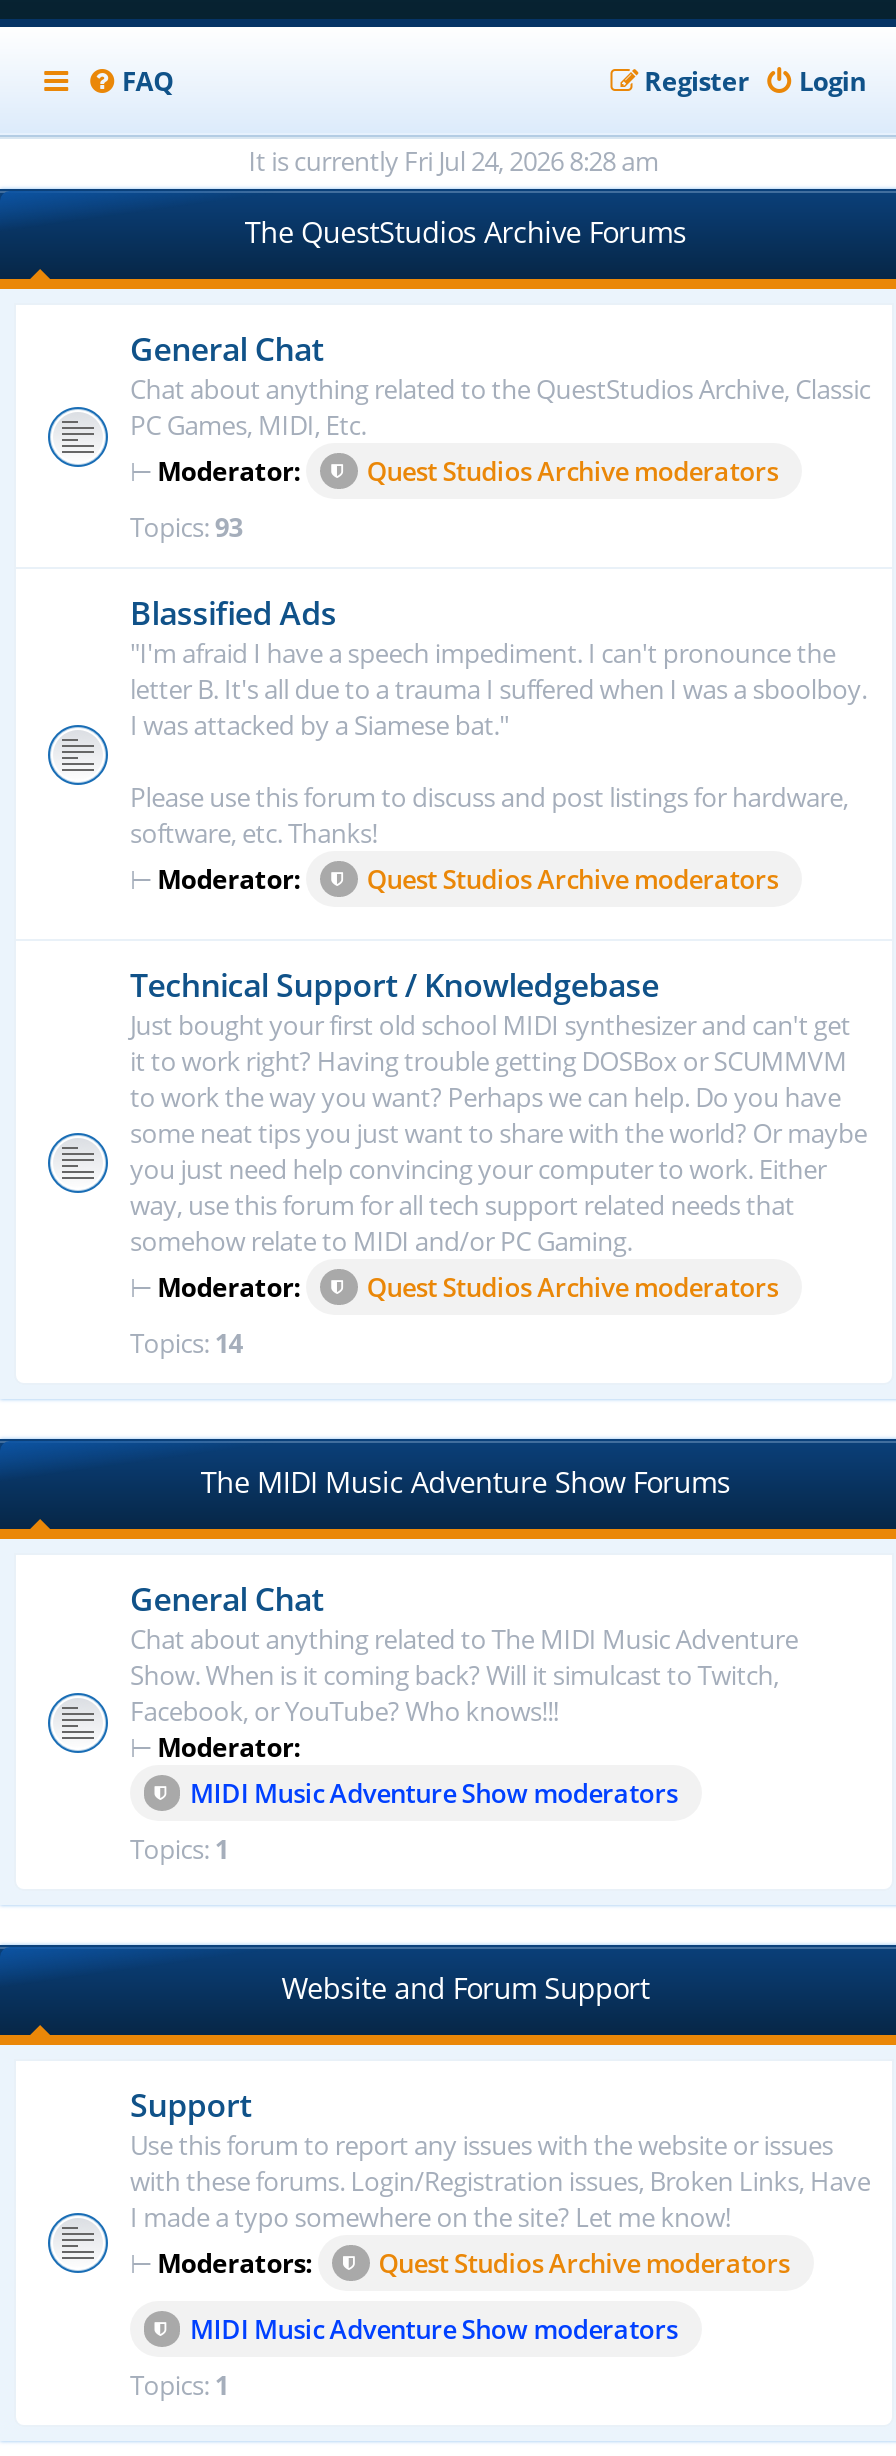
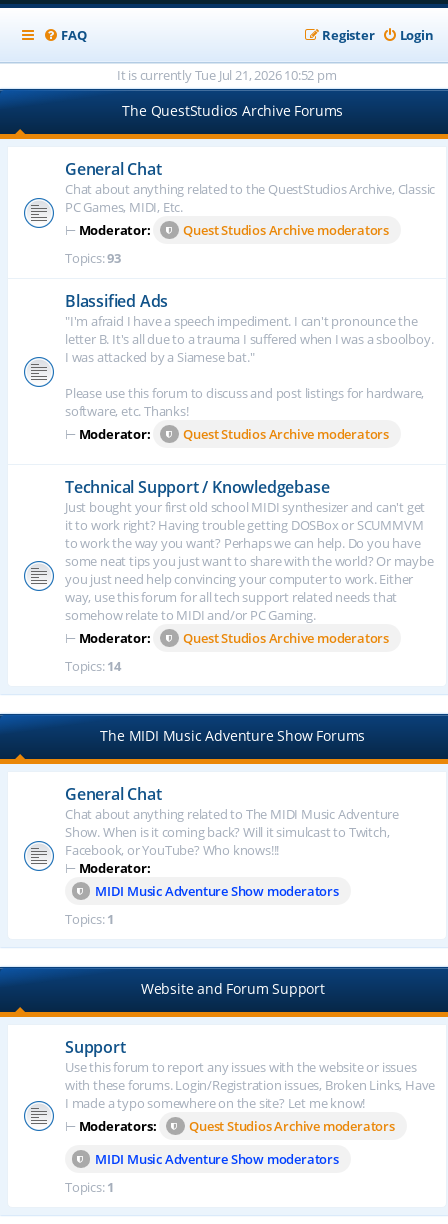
- It is currently Fri Jul 24, 2026 8:28 am
+ It is currently Tue Jul 21, 2026 10:52 pm
